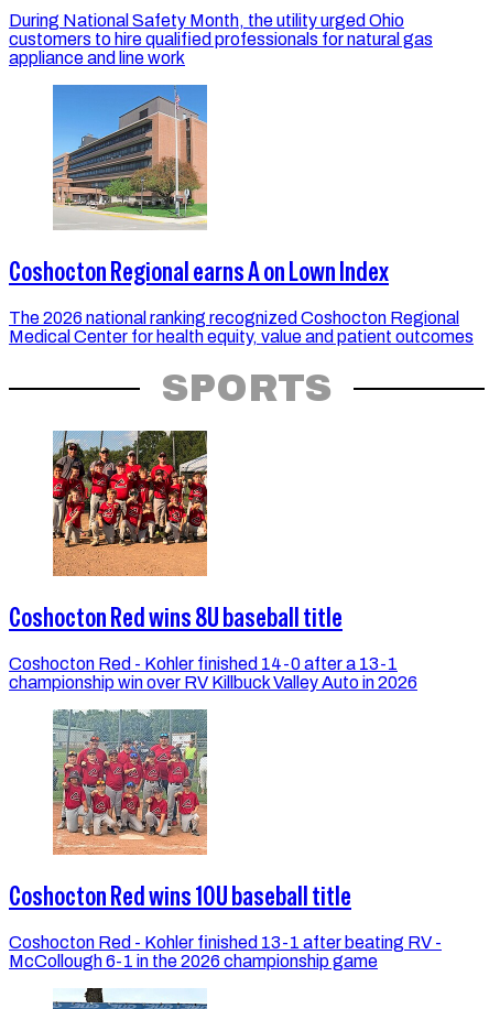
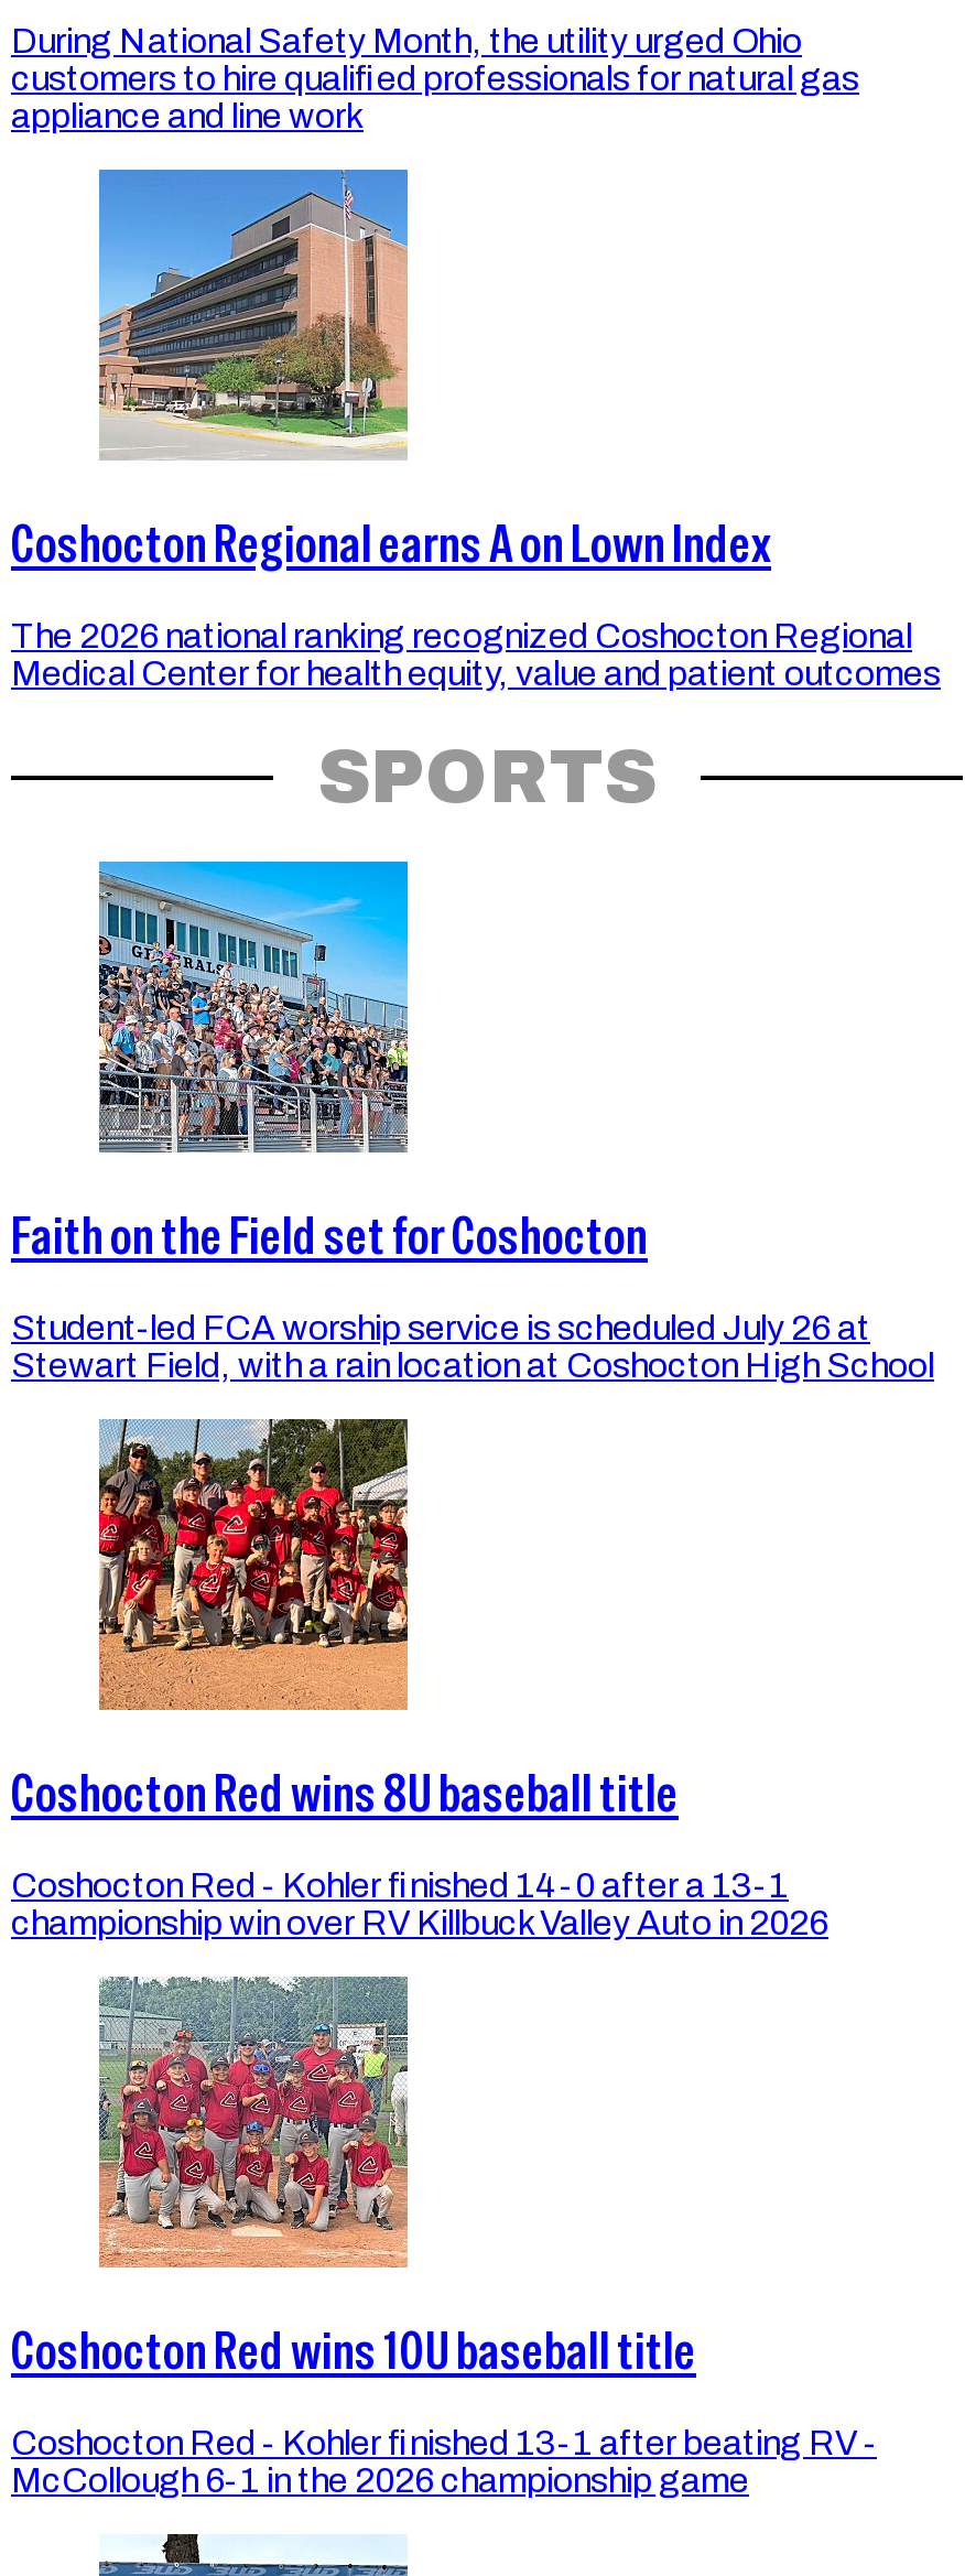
+ [image]
+ Faith on the Field set for Coshocton
+ Student-led FCA worship service is scheduled July 26 at
+ Stewart Field, with a rain location at Coshocton High School
